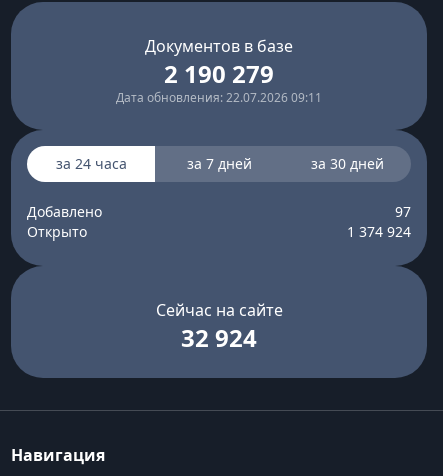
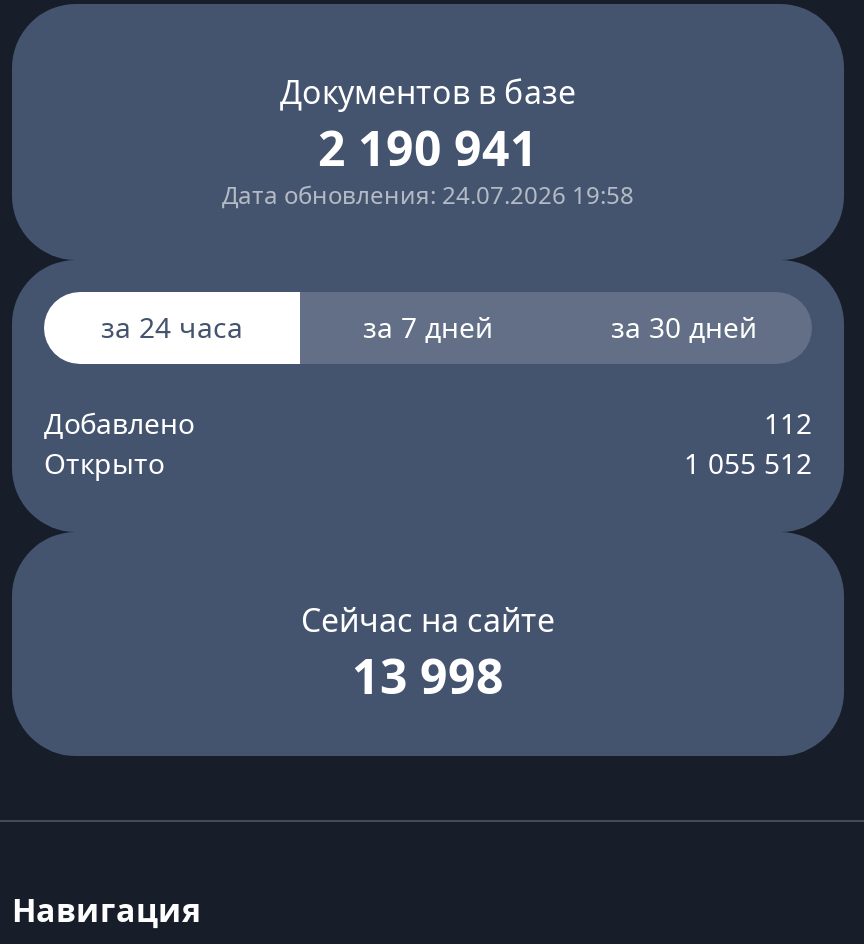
- 2 190 279
+ 2 190 941

- Дата обновления: 22.07.2026 09:11
+ Дата обновления: 24.07.2026 19:58

- 97
+ 112

- 1 374 924
+ 1 055 512

- 32 924
+ 13 998
